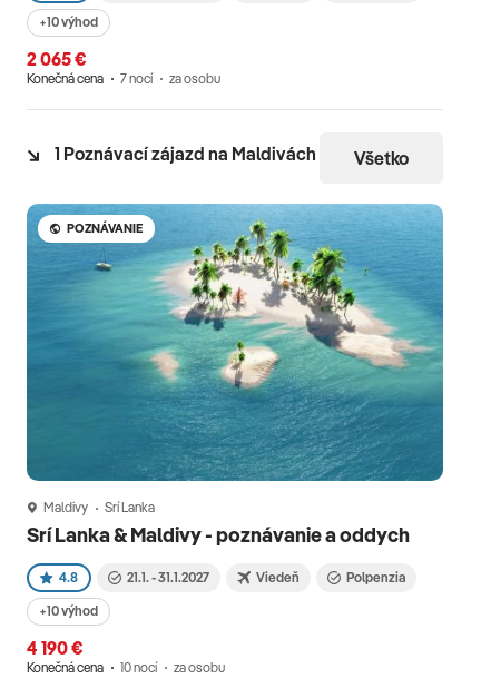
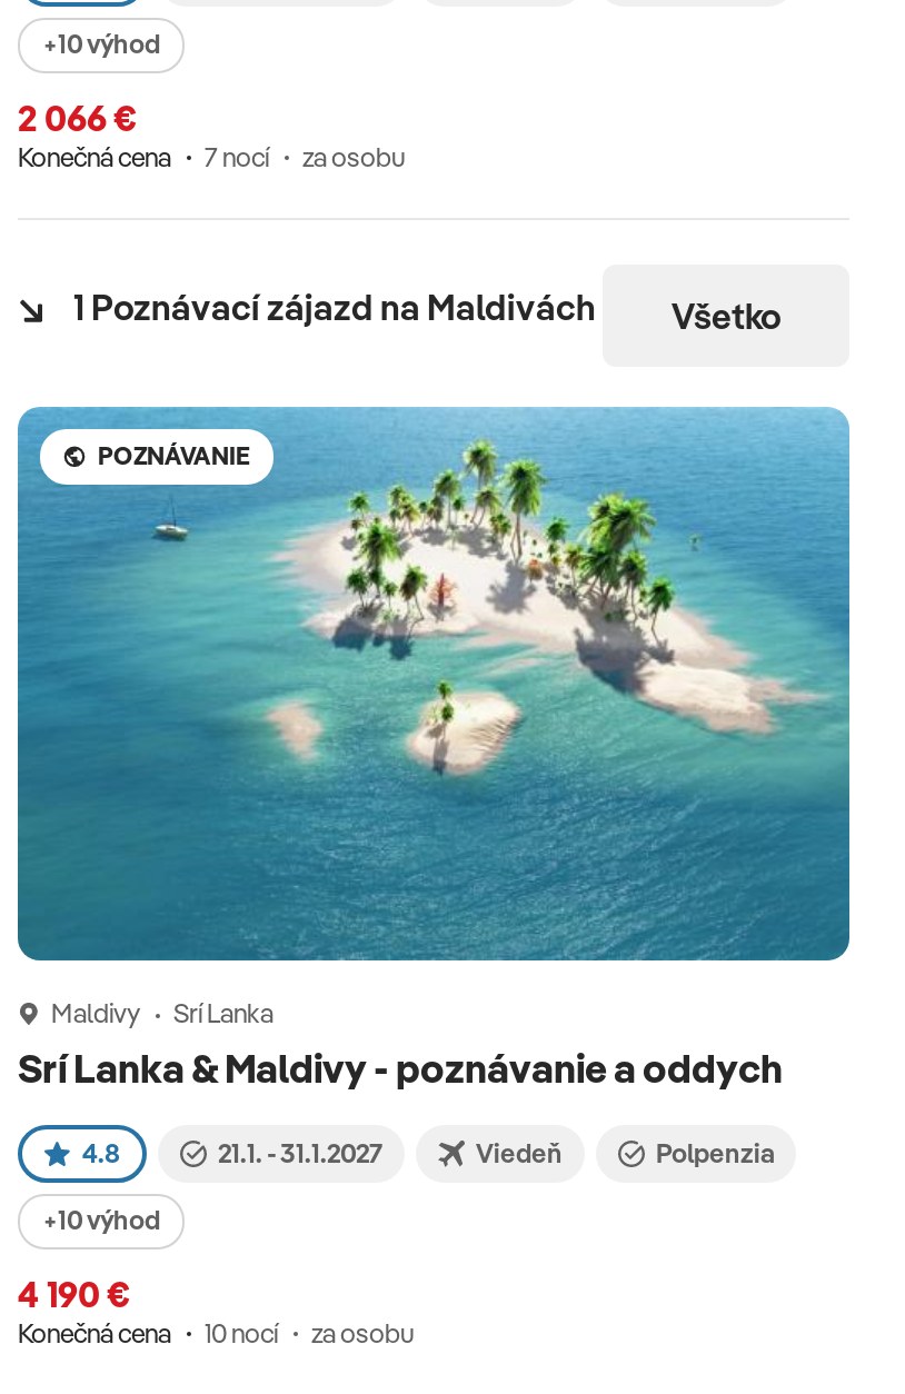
- 2 065 €
+ 2 066 €
